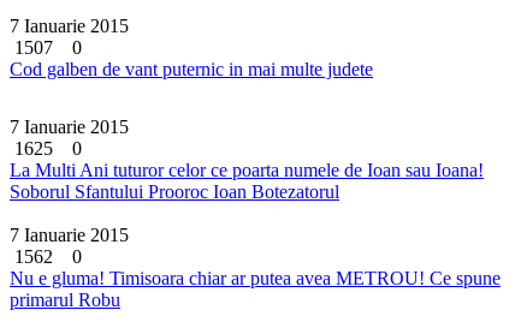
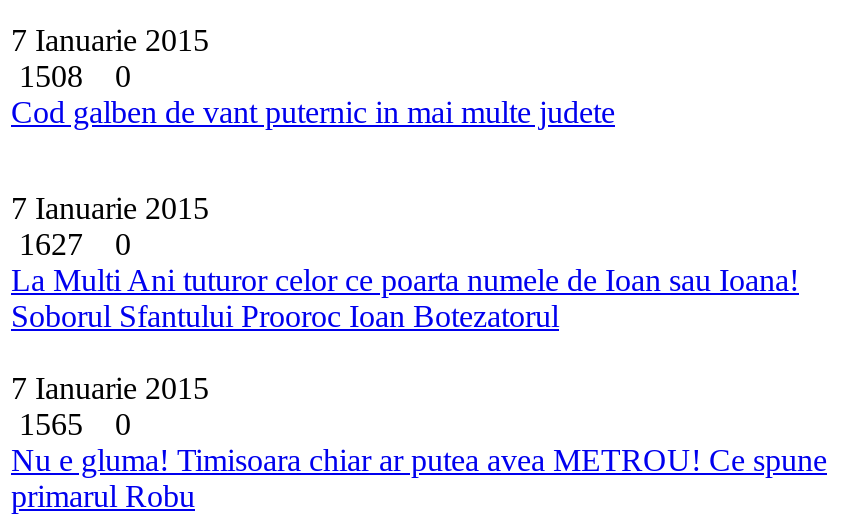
- 1507 0
+ 1508 0

- 1625 0
+ 1627 0

- 1562 0
+ 1565 0
